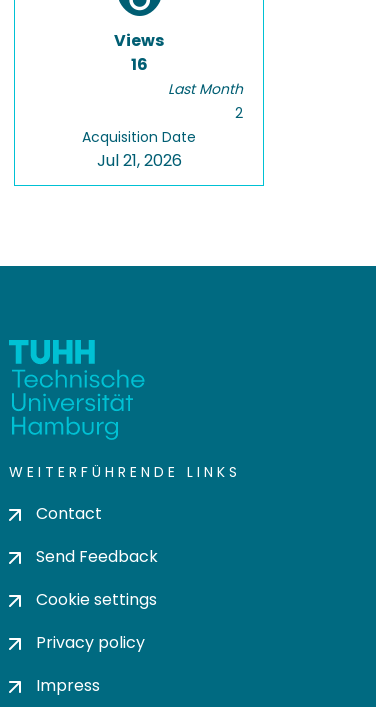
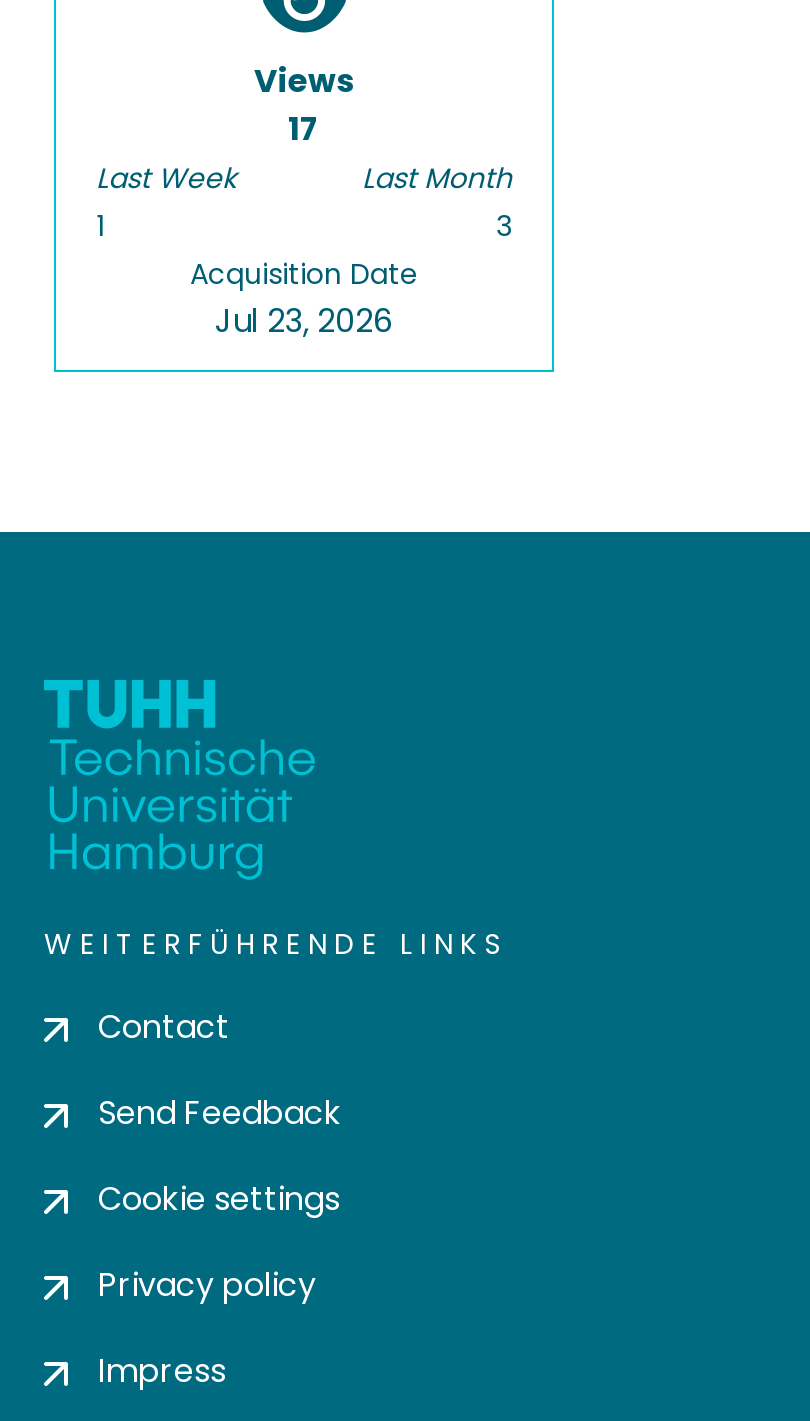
- 16
+ 17
+ Last Week
+ 1

- 2
+ 3

- Jul 21, 2026
+ Jul 23, 2026
